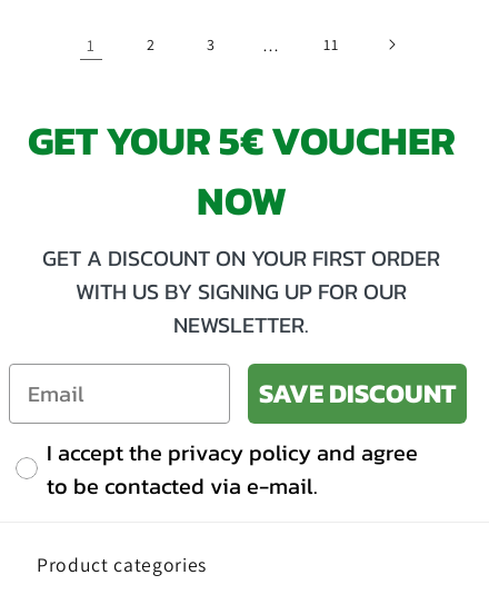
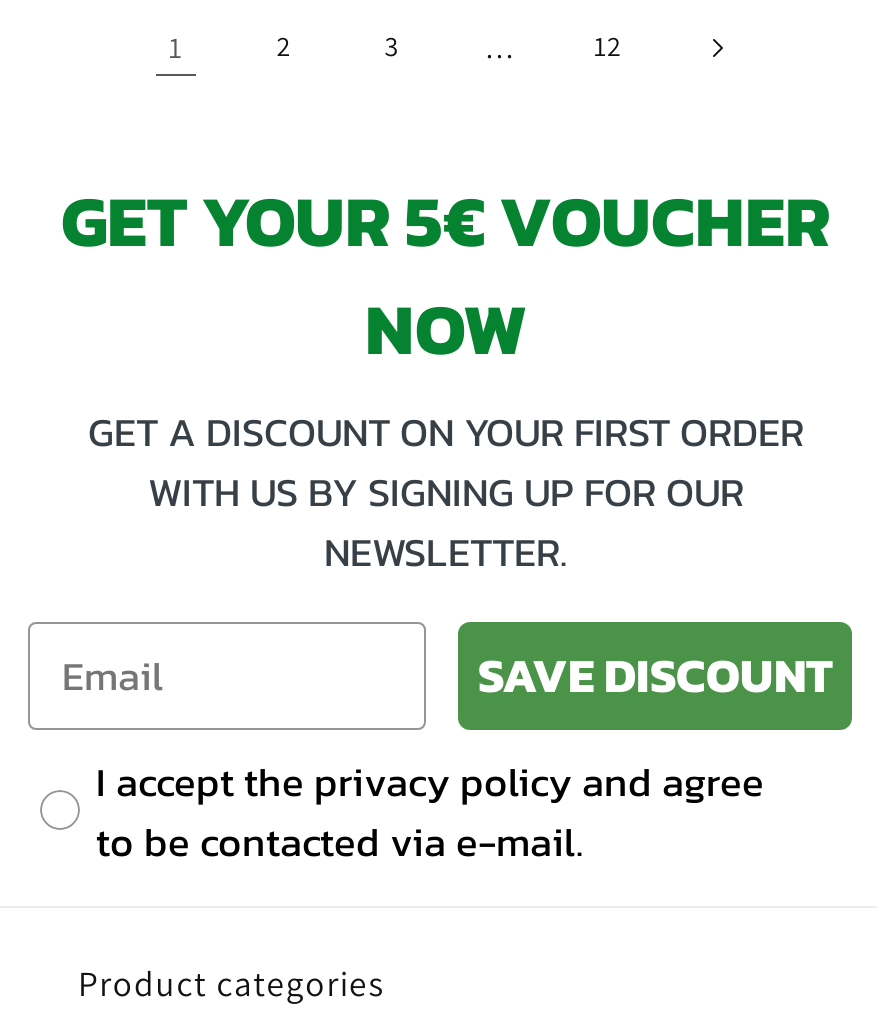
- 11
+ 12
